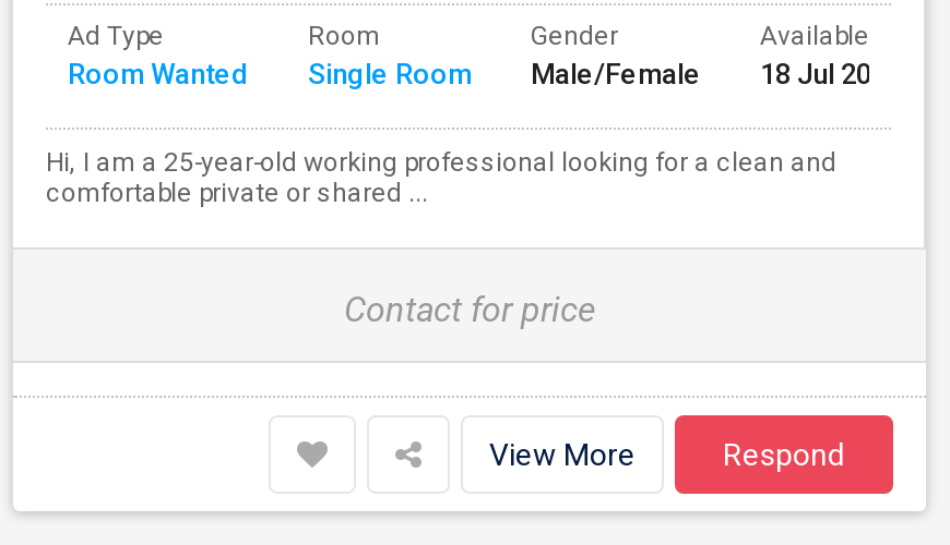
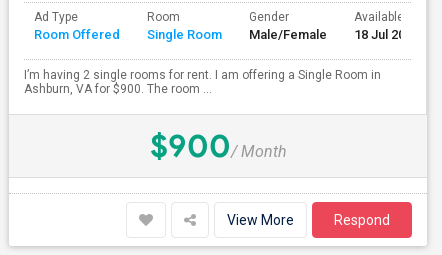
- Room Wanted
+ Room Offered

- Hi, I am a 25-year-old working professional looking for a clean and
- comfortable private or shared ...
+ I’m having 2 single rooms for rent. I am offering a Single Room in
+ Ashburn, VA for $900. The room ...

- Contact for price
+ $900/ Month
